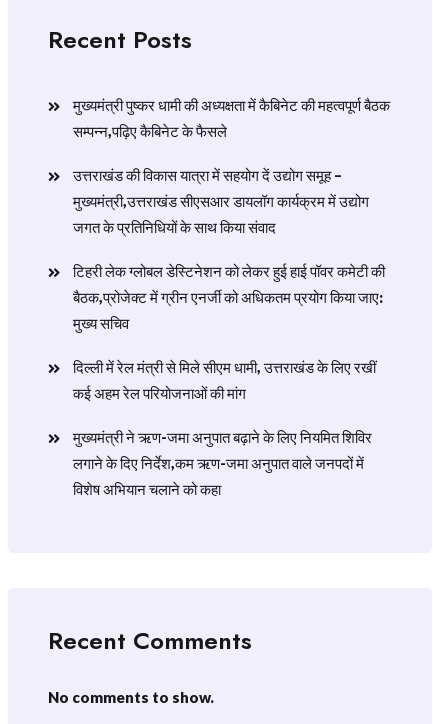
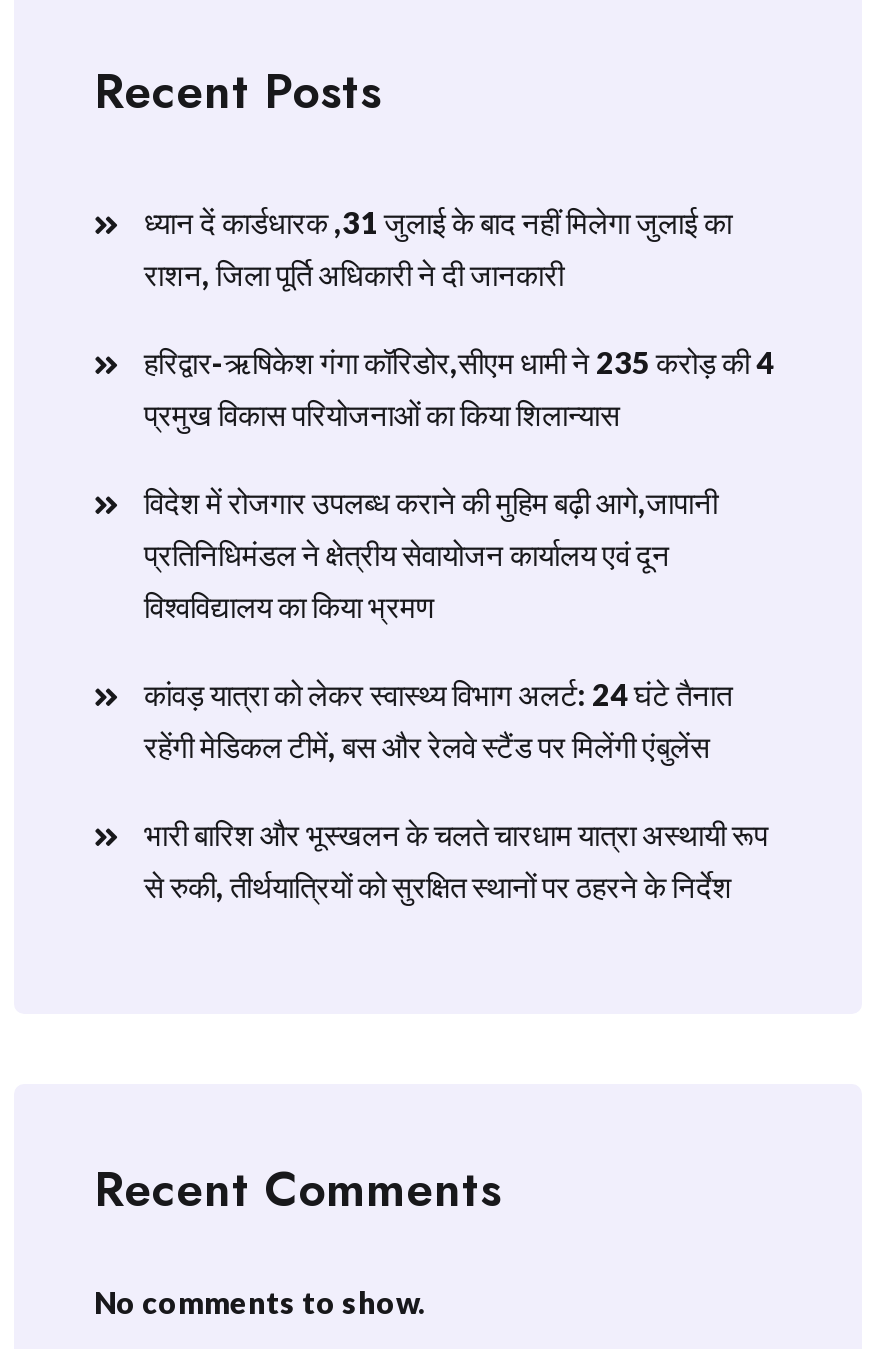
- मुख्यमंत्री पुष्कर धामी की अध्यक्षता में कैबिनेट की महत्वपूर्ण बैठक
- सम्पन्न,पढ़िए कैबिनेट के फैसले
+ ध्यान दें कार्डधारक ,31 जुलाई के बाद नहीं मिलेगा जुलाई का
+ राशन, जिला पूर्ति अधिकारी ने दी जानकारी

- उत्तराखंड की विकास यात्रा में सहयोग दें उद्योग समूह –
- मुख्यमंत्री,उत्तराखंड सीएसआर डायलॉग कार्यक्रम में उद्योग
- जगत के प्रतिनिधियों के साथ किया संवाद
+ हरिद्वार-ऋषिकेश गंगा कॉरिडोर,सीएम धामी ने 235 करोड़ की 4
+ प्रमुख विकास परियोजनाओं का किया शिलान्यास

- टिहरी लेक ग्लोबल डेस्टिनेशन को लेकर हुई हाई पॉवर कमेटी की
- बैठक,प्रोजेक्ट में ग्रीन एनर्जी को अधिकतम प्रयोग किया जाए:
- मुख्य सचिव
+ विदेश में रोजगार उपलब्ध कराने की मुहिम बढ़ी आगे,जापानी
+ प्रतिनिधिमंडल ने क्षेत्रीय सेवायोजन कार्यालय एवं दून
+ विश्वविद्यालय का किया भ्रमण

- दिल्ली में रेल मंत्री से मिले सीएम धामी, उत्तराखंड के लिए रखीं
- कई अहम रेल परियोजनाओं की मांग
+ कांवड़ यात्रा को लेकर स्वास्थ्य विभाग अलर्ट: 24 घंटे तैनात
+ रहेंगी मेडिकल टीमें, बस और रेलवे स्टैंड पर मिलेंगी एंबुलेंस

- मुख्यमंत्री ने ऋण-जमा अनुपात बढ़ाने के लिए नियमित शिविर
- लगाने के दिए निर्देश,कम ऋण-जमा अनुपात वाले जनपदों में
- विशेष अभियान चलाने को कहा
+ भारी बारिश और भूस्खलन के चलते चारधाम यात्रा अस्थायी रूप
+ से रुकी, तीर्थयात्रियों को सुरक्षित स्थानों पर ठहरने के निर्देश
